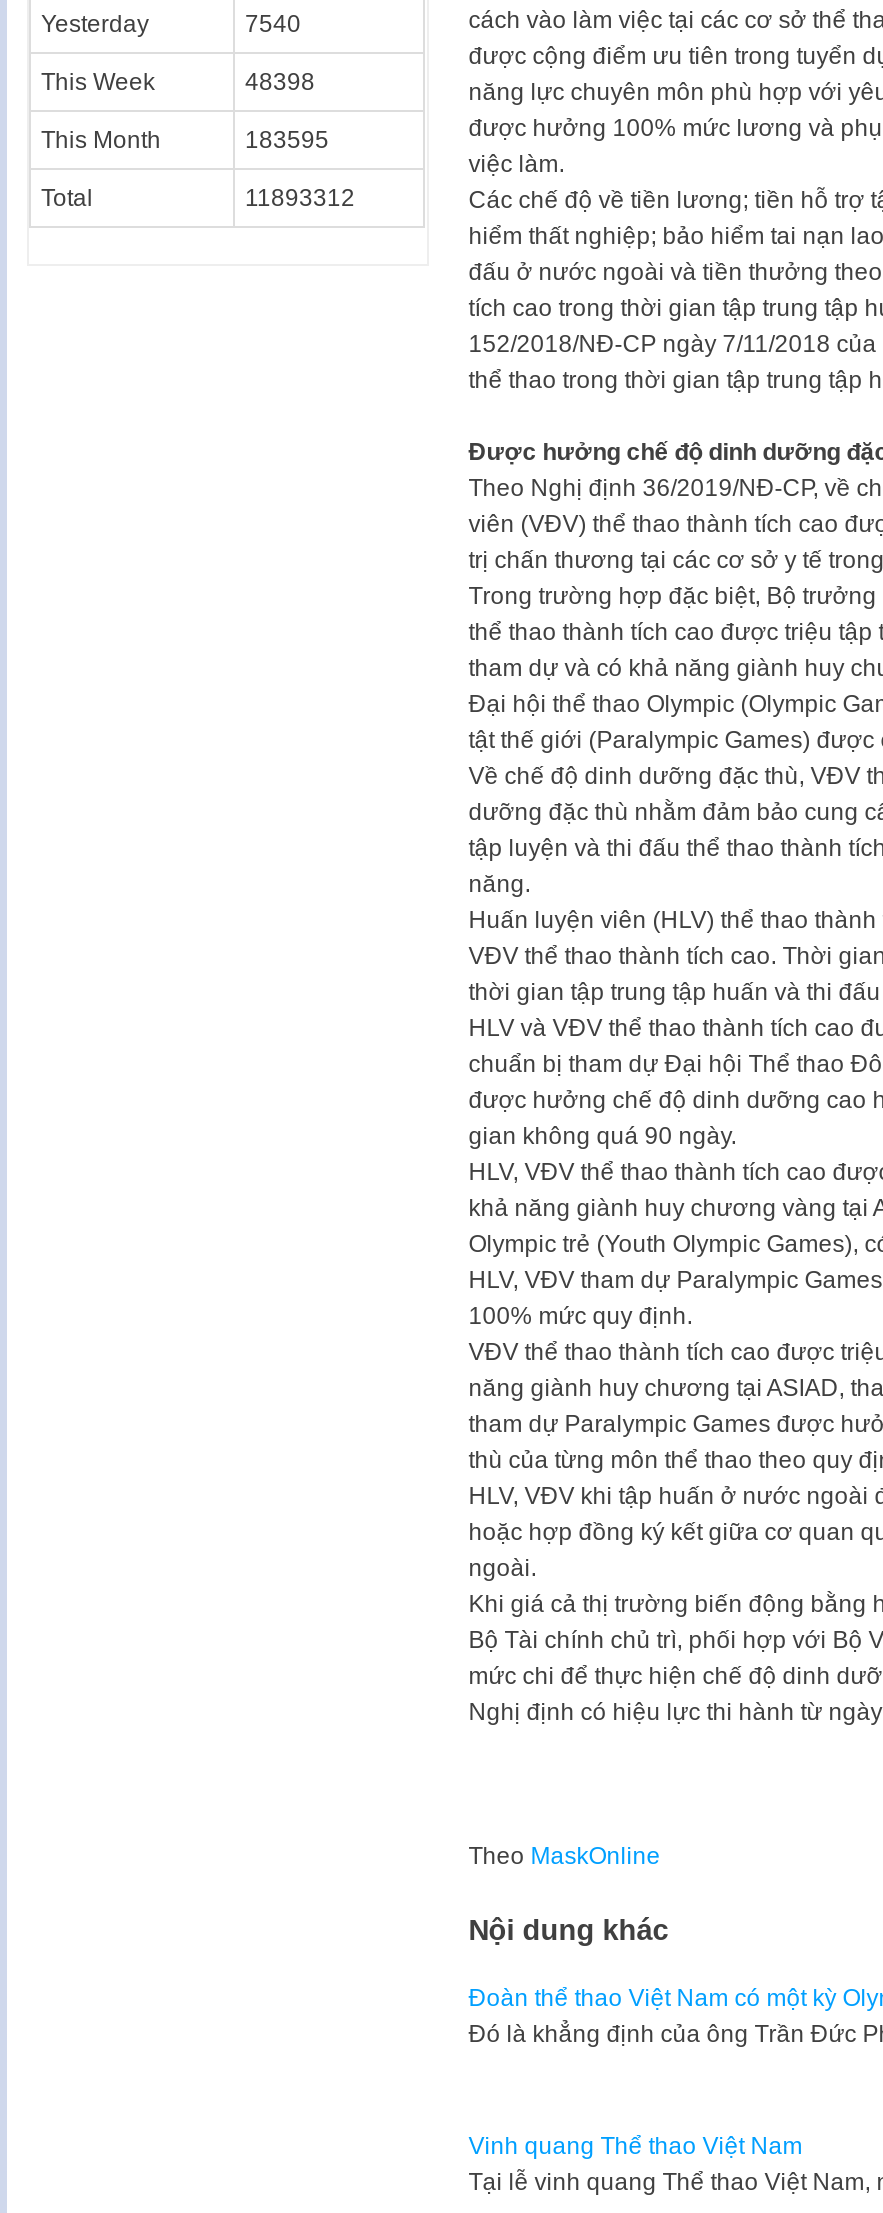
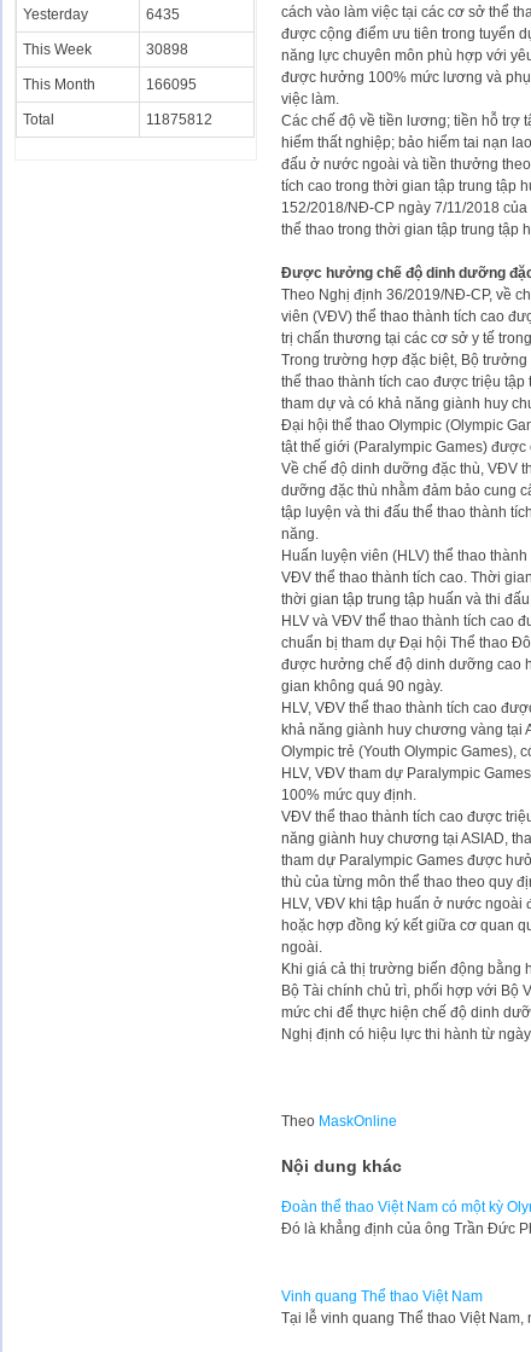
- 7540
+ 6435

- 48398
+ 30898

- 183595
+ 166095

- 11893312
+ 11875812
